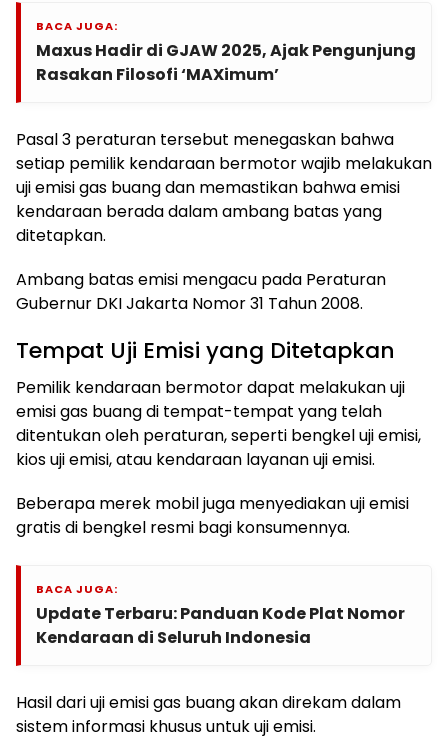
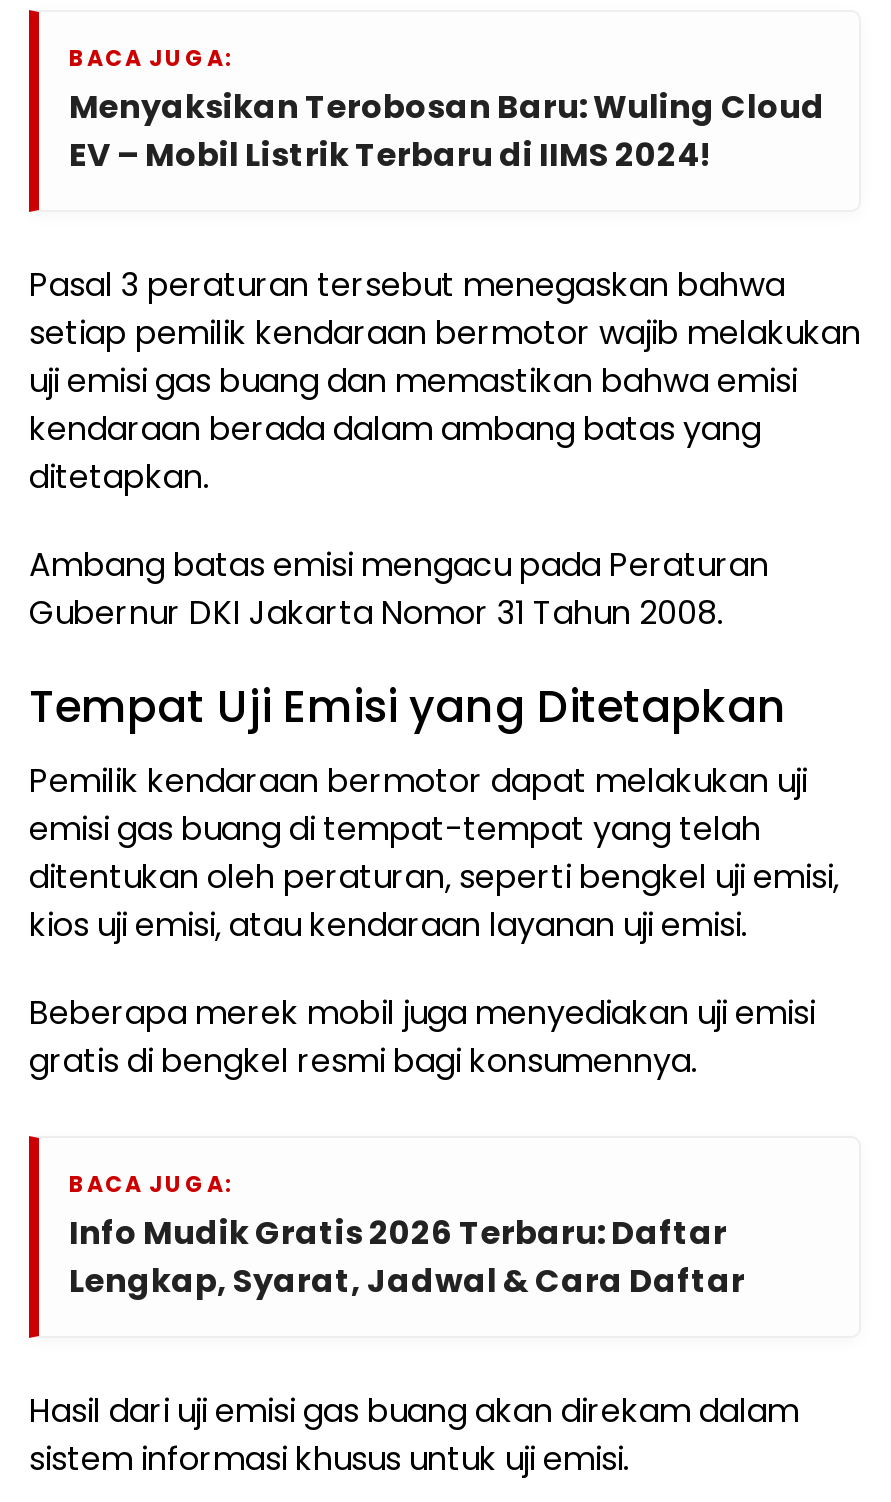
- Maxus Hadir di GJAW 2025, Ajak Pengunjung
- Rasakan Filosofi ‘MAXimum’
+ Menyaksikan Terobosan Baru: Wuling Cloud
+ EV – Mobil Listrik Terbaru di IIMS 2024!

- Update Terbaru: Panduan Kode Plat Nomor
- Kendaraan di Seluruh Indonesia
+ Info Mudik Gratis 2026 Terbaru: Daftar
+ Lengkap, Syarat, Jadwal & Cara Daftar
